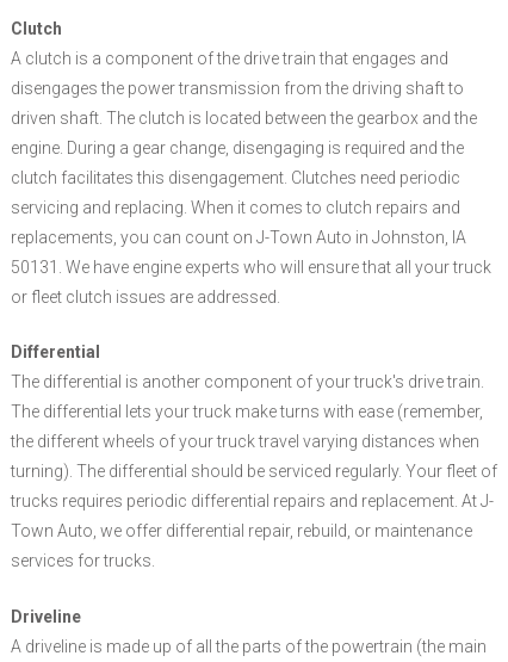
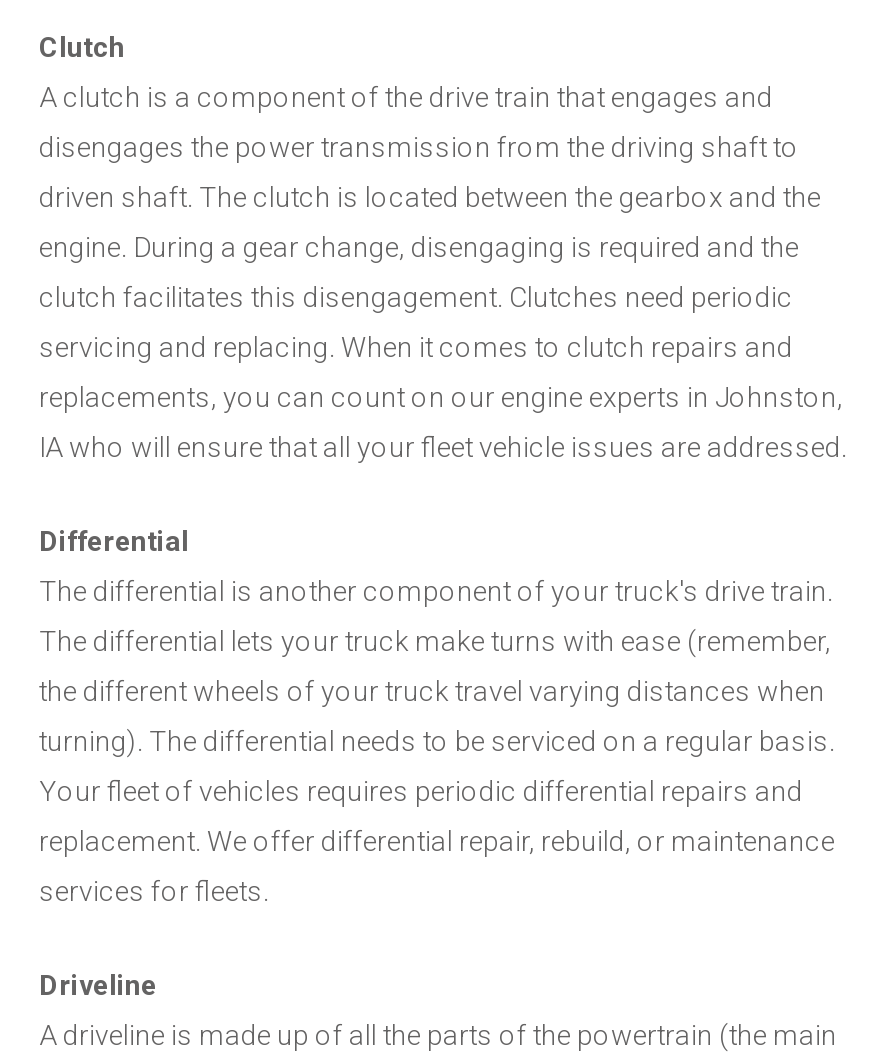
- replacements, you can count on J-Town Auto in Johnston, IA
- 50131. We have engine experts who will ensure that all your truck
- or fleet clutch issues are addressed.
+ replacements, you can count on our engine experts in Johnston,
+ IA who will ensure that all your fleet vehicle issues are addressed.

- turning). The differential should be serviced regularly. Your fleet of
+ turning). The differential needs to be serviced on a regular basis.

- trucks requires periodic differential repairs and replacement. At J-
+ Your fleet of vehicles requires periodic differential repairs and

- Town Auto, we offer differential repair, rebuild, or maintenance
+ replacement. We offer differential repair, rebuild, or maintenance

- services for trucks.
+ services for fleets.
